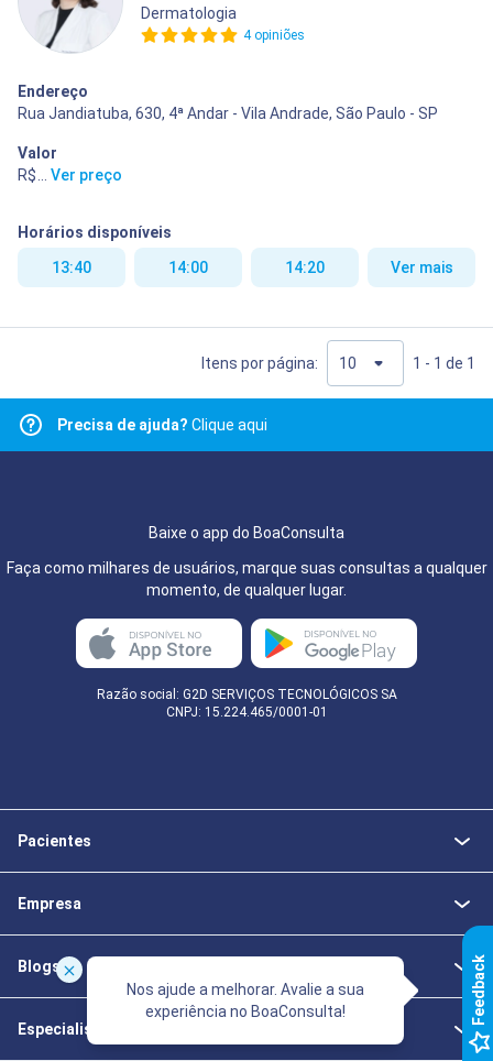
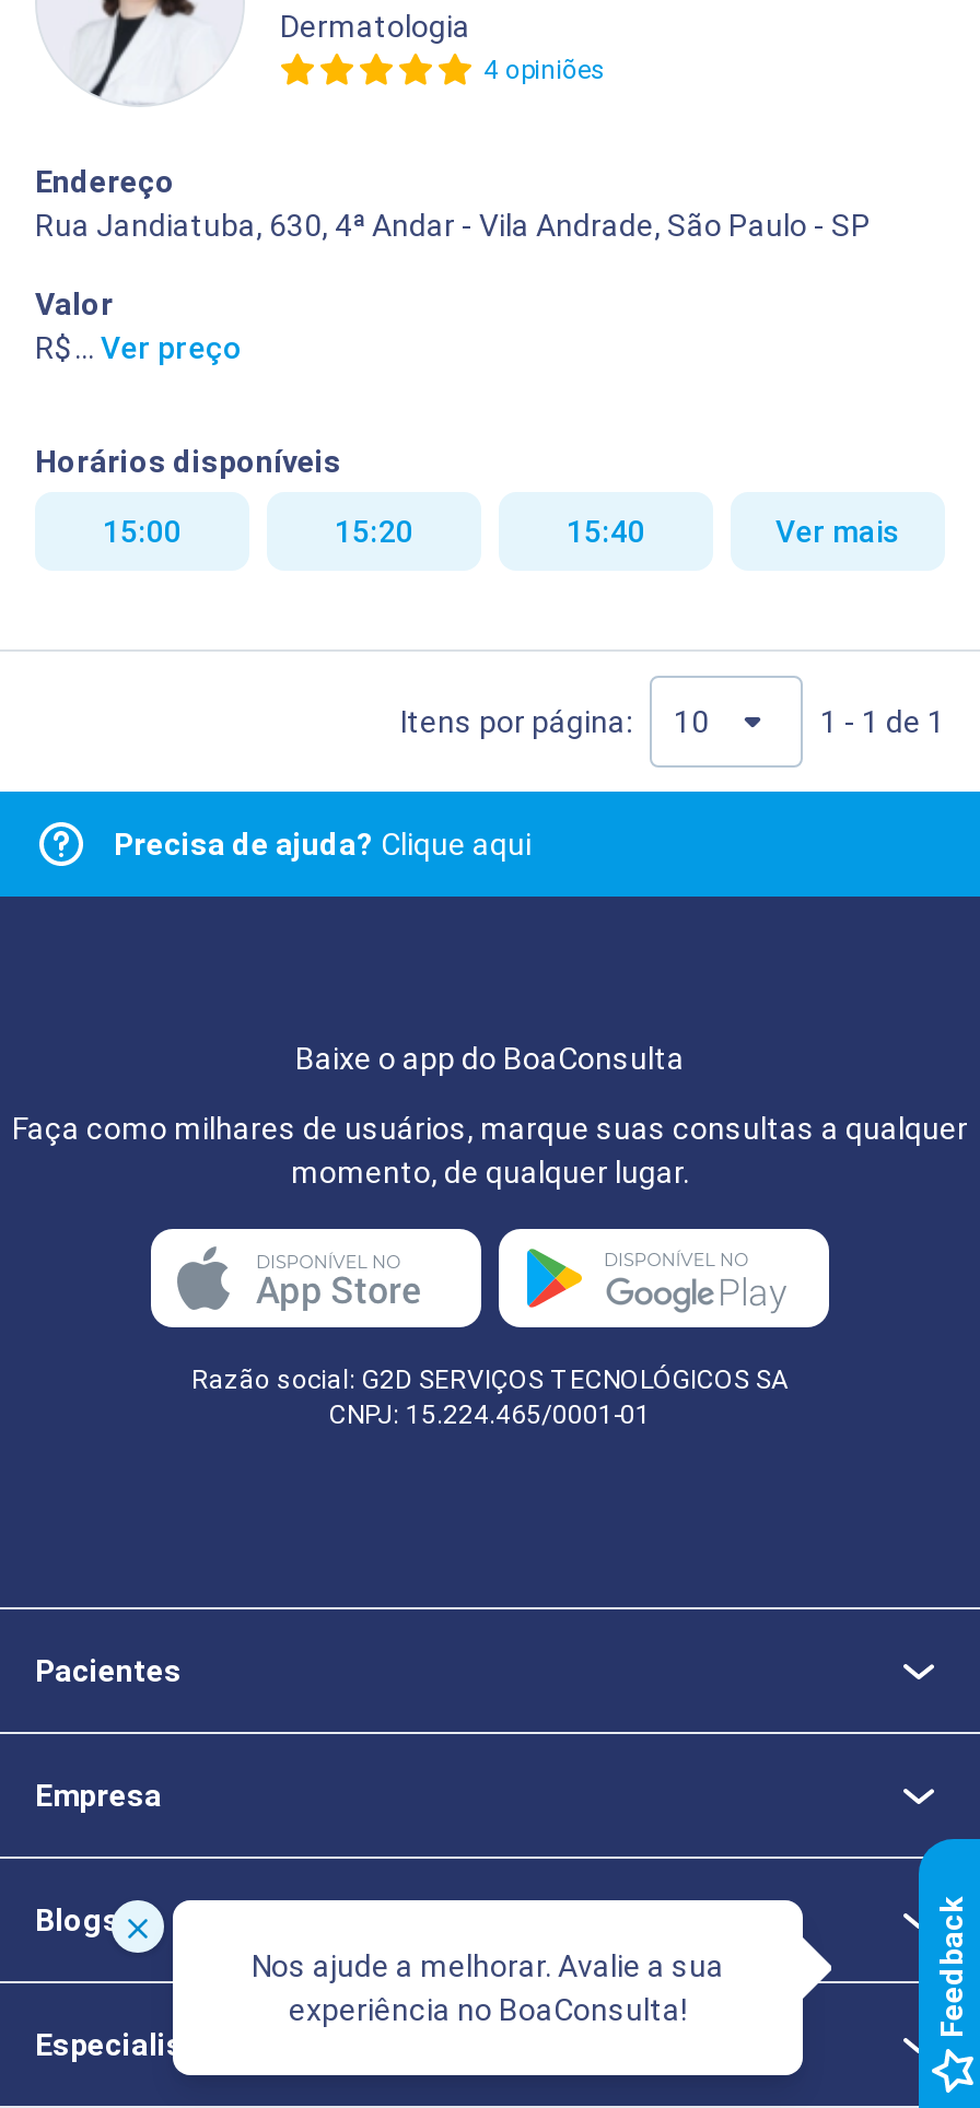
- 13:40
+ 15:00

- 14:00
+ 15:20

- 14:20
+ 15:40
